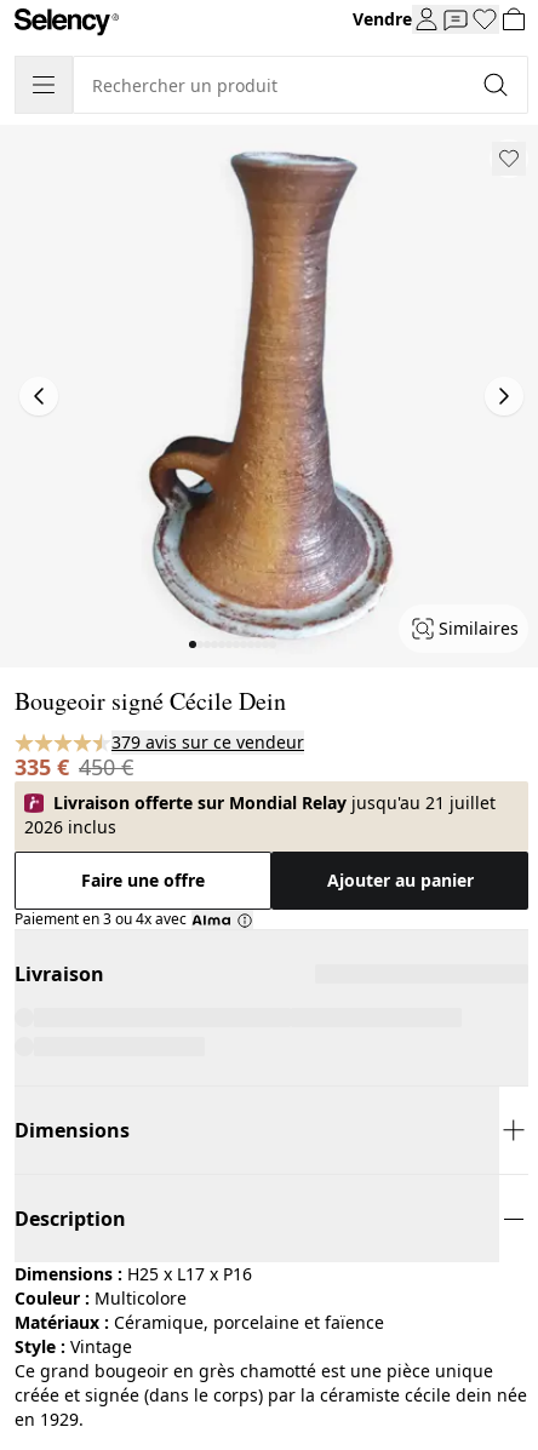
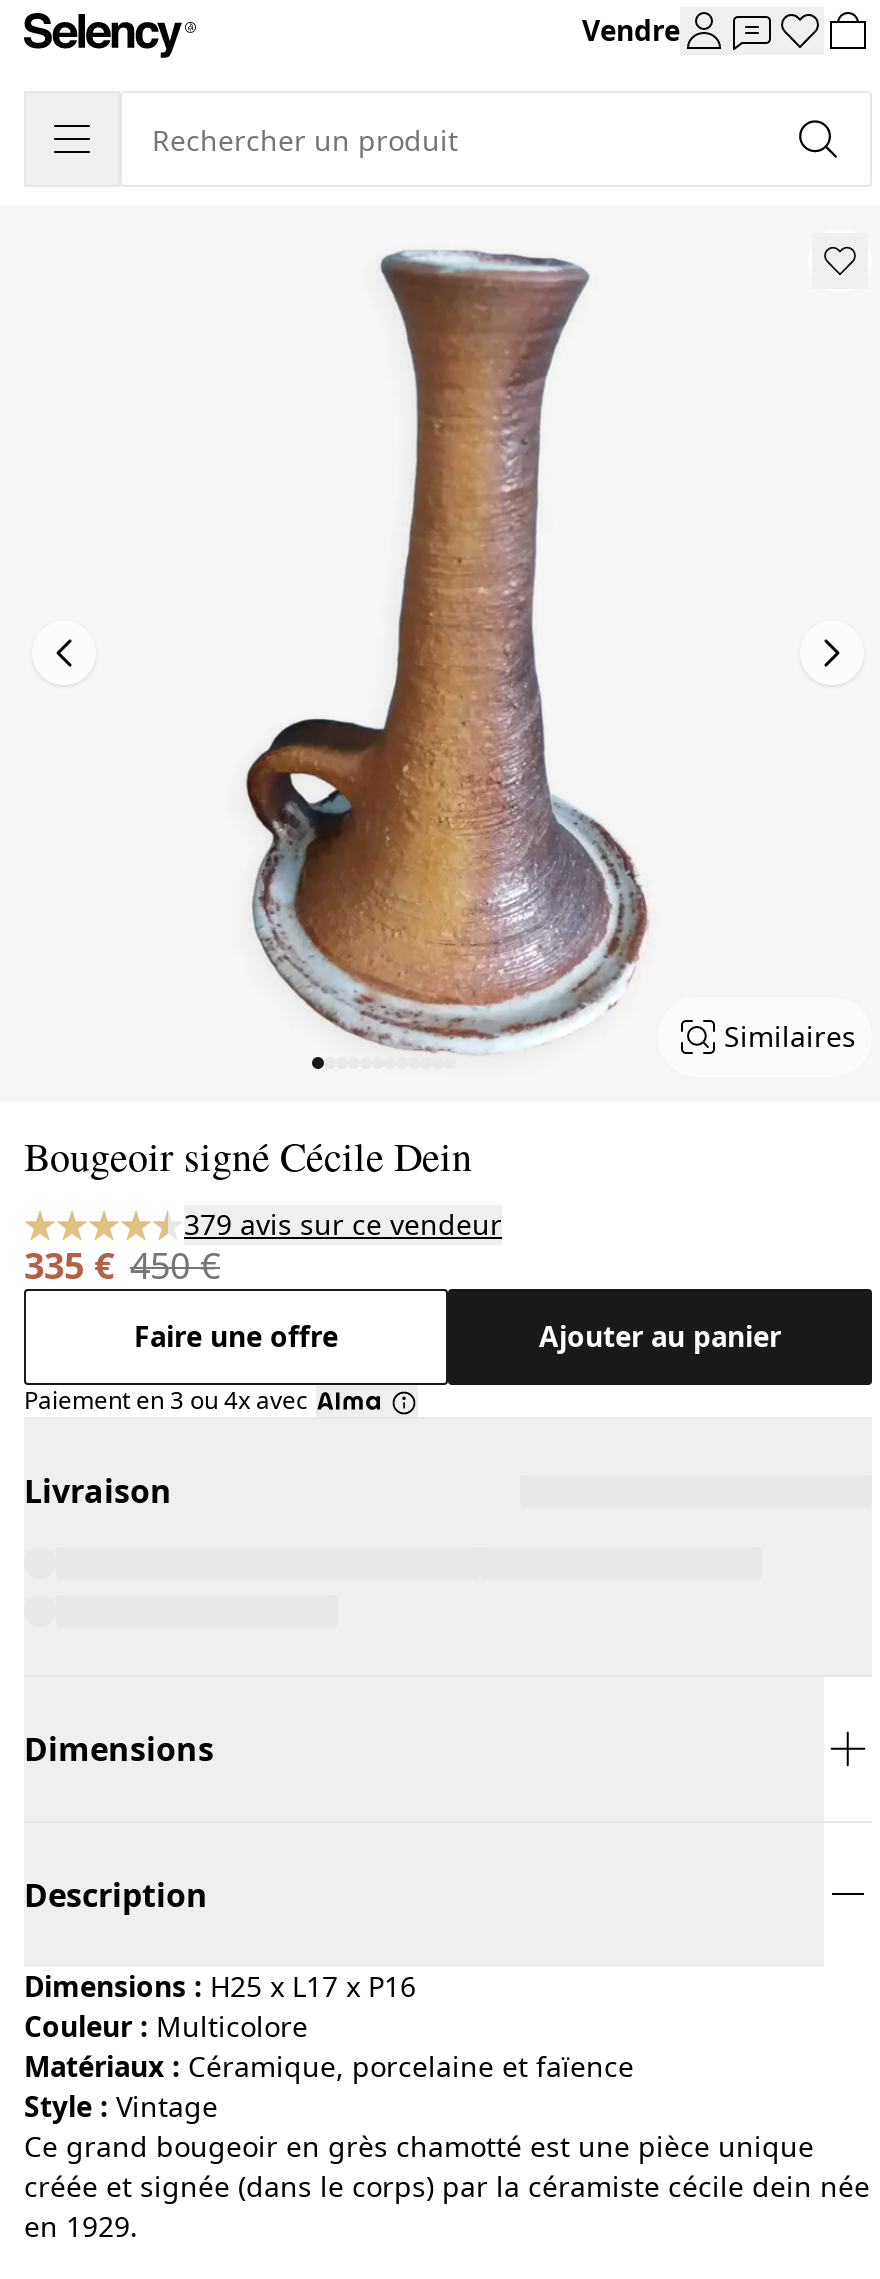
- Livraison offerte sur Mondial Relay jusqu'au 21 juillet
- 2026 inclus
